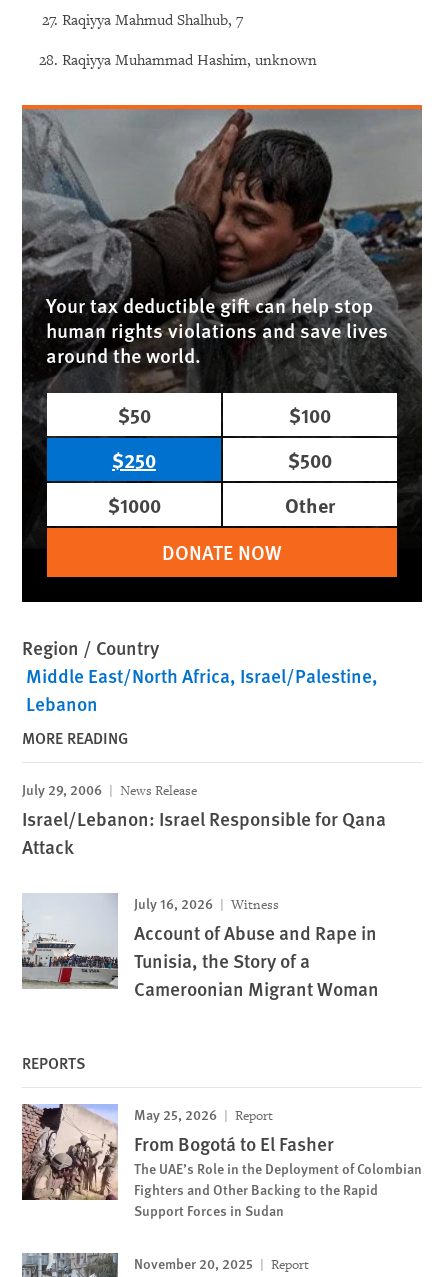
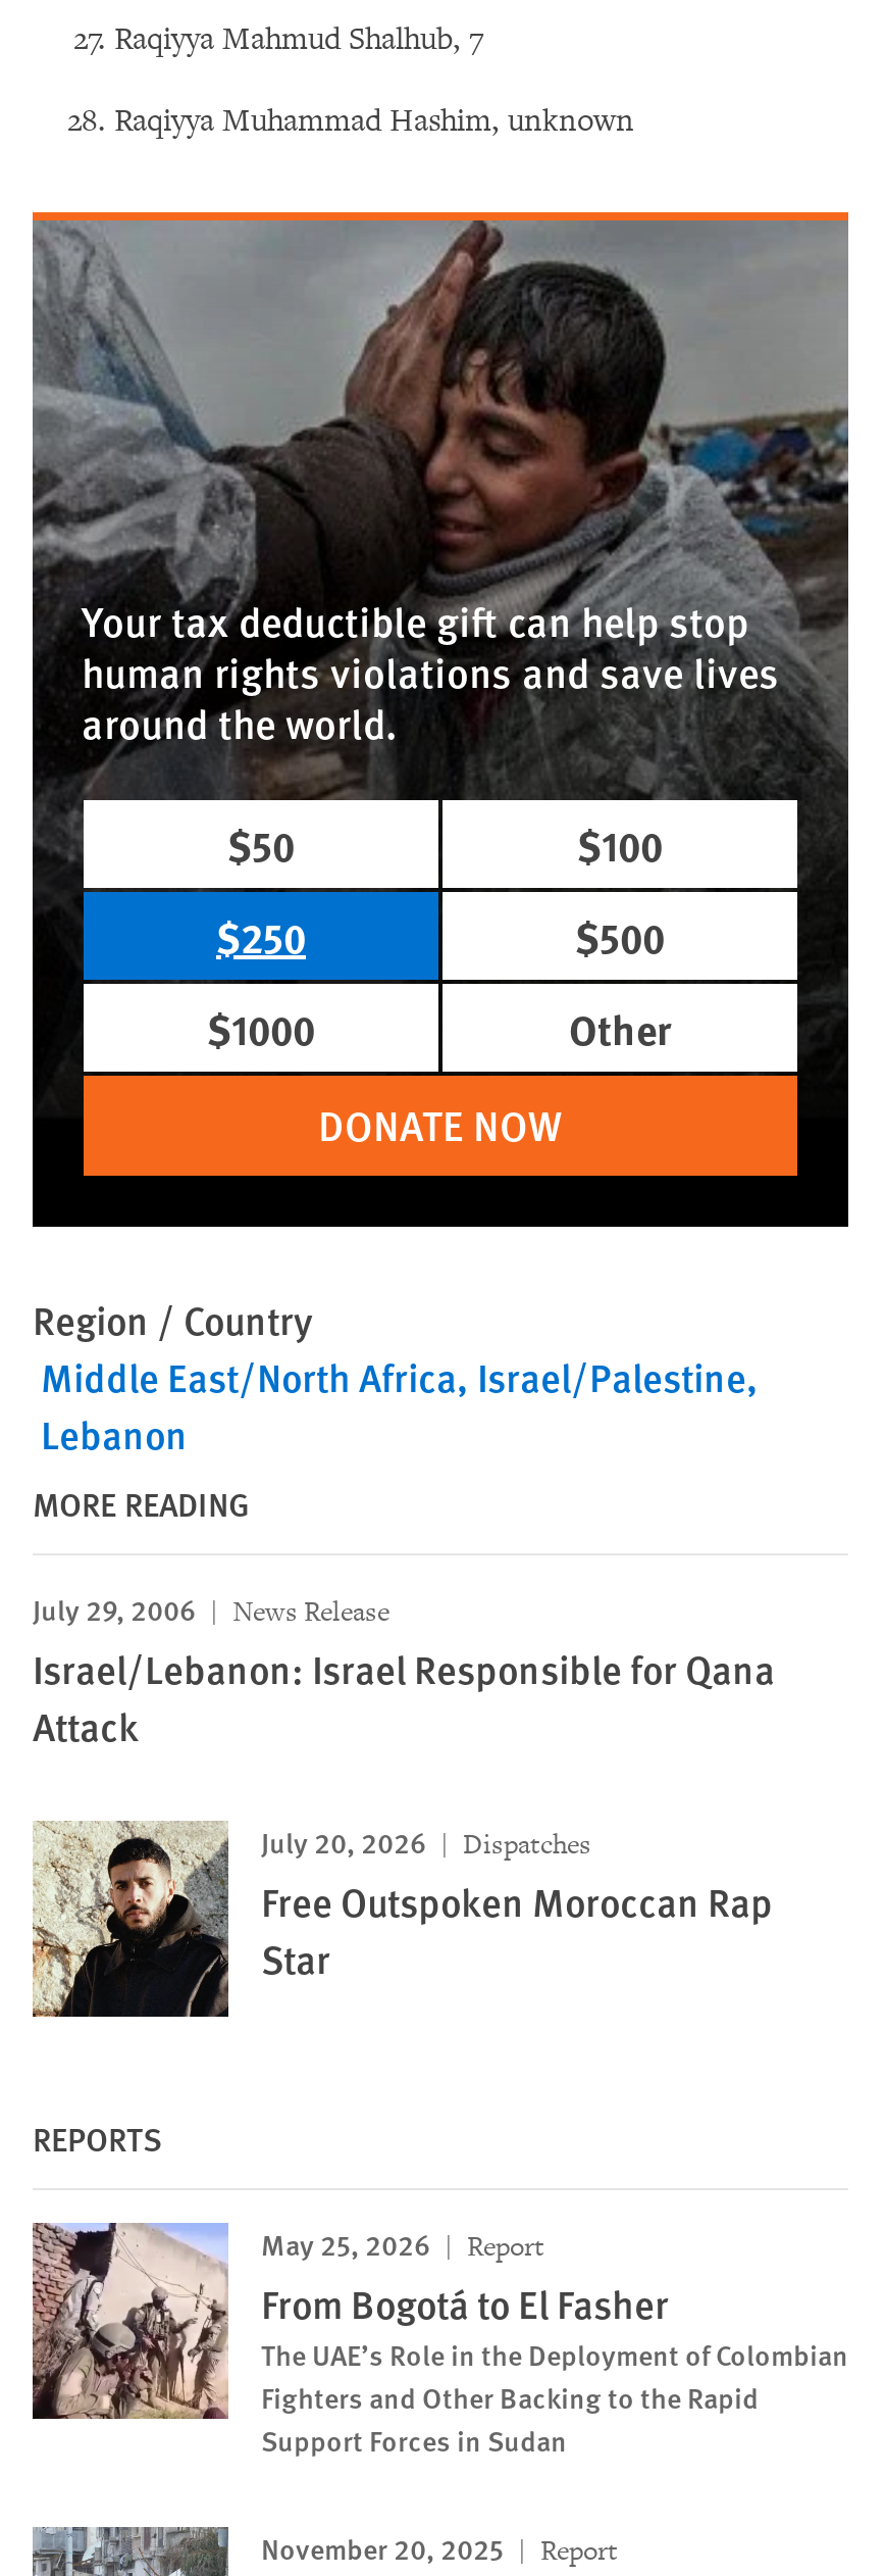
- [image]
- July 16, 2026
- Witness
- Account of Abuse and Rape in
- Tunisia, the Story of a
- Cameroonian Migrant Woman
+ [image]
+ July 20, 2026
+ Dispatches
+ Free Outspoken Moroccan Rap
+ Star
